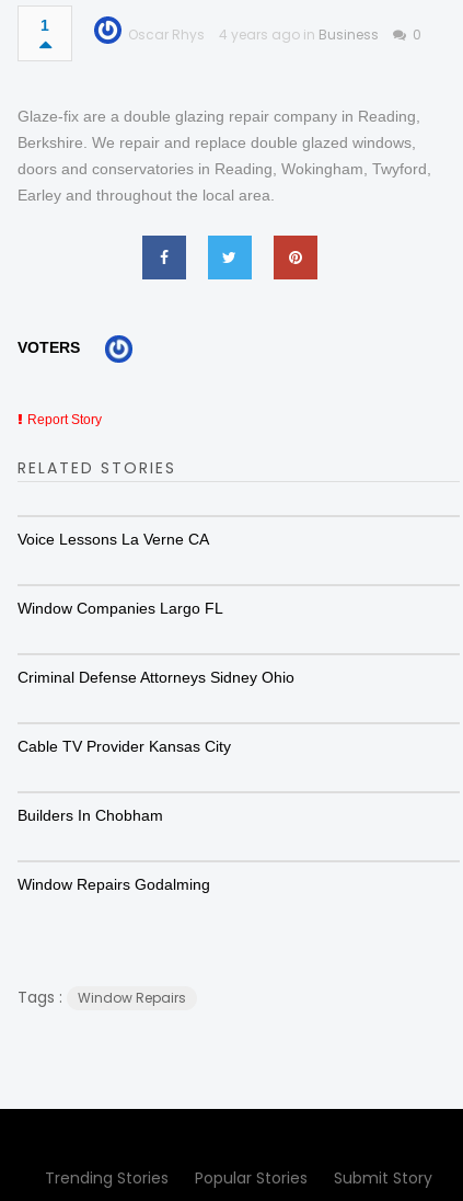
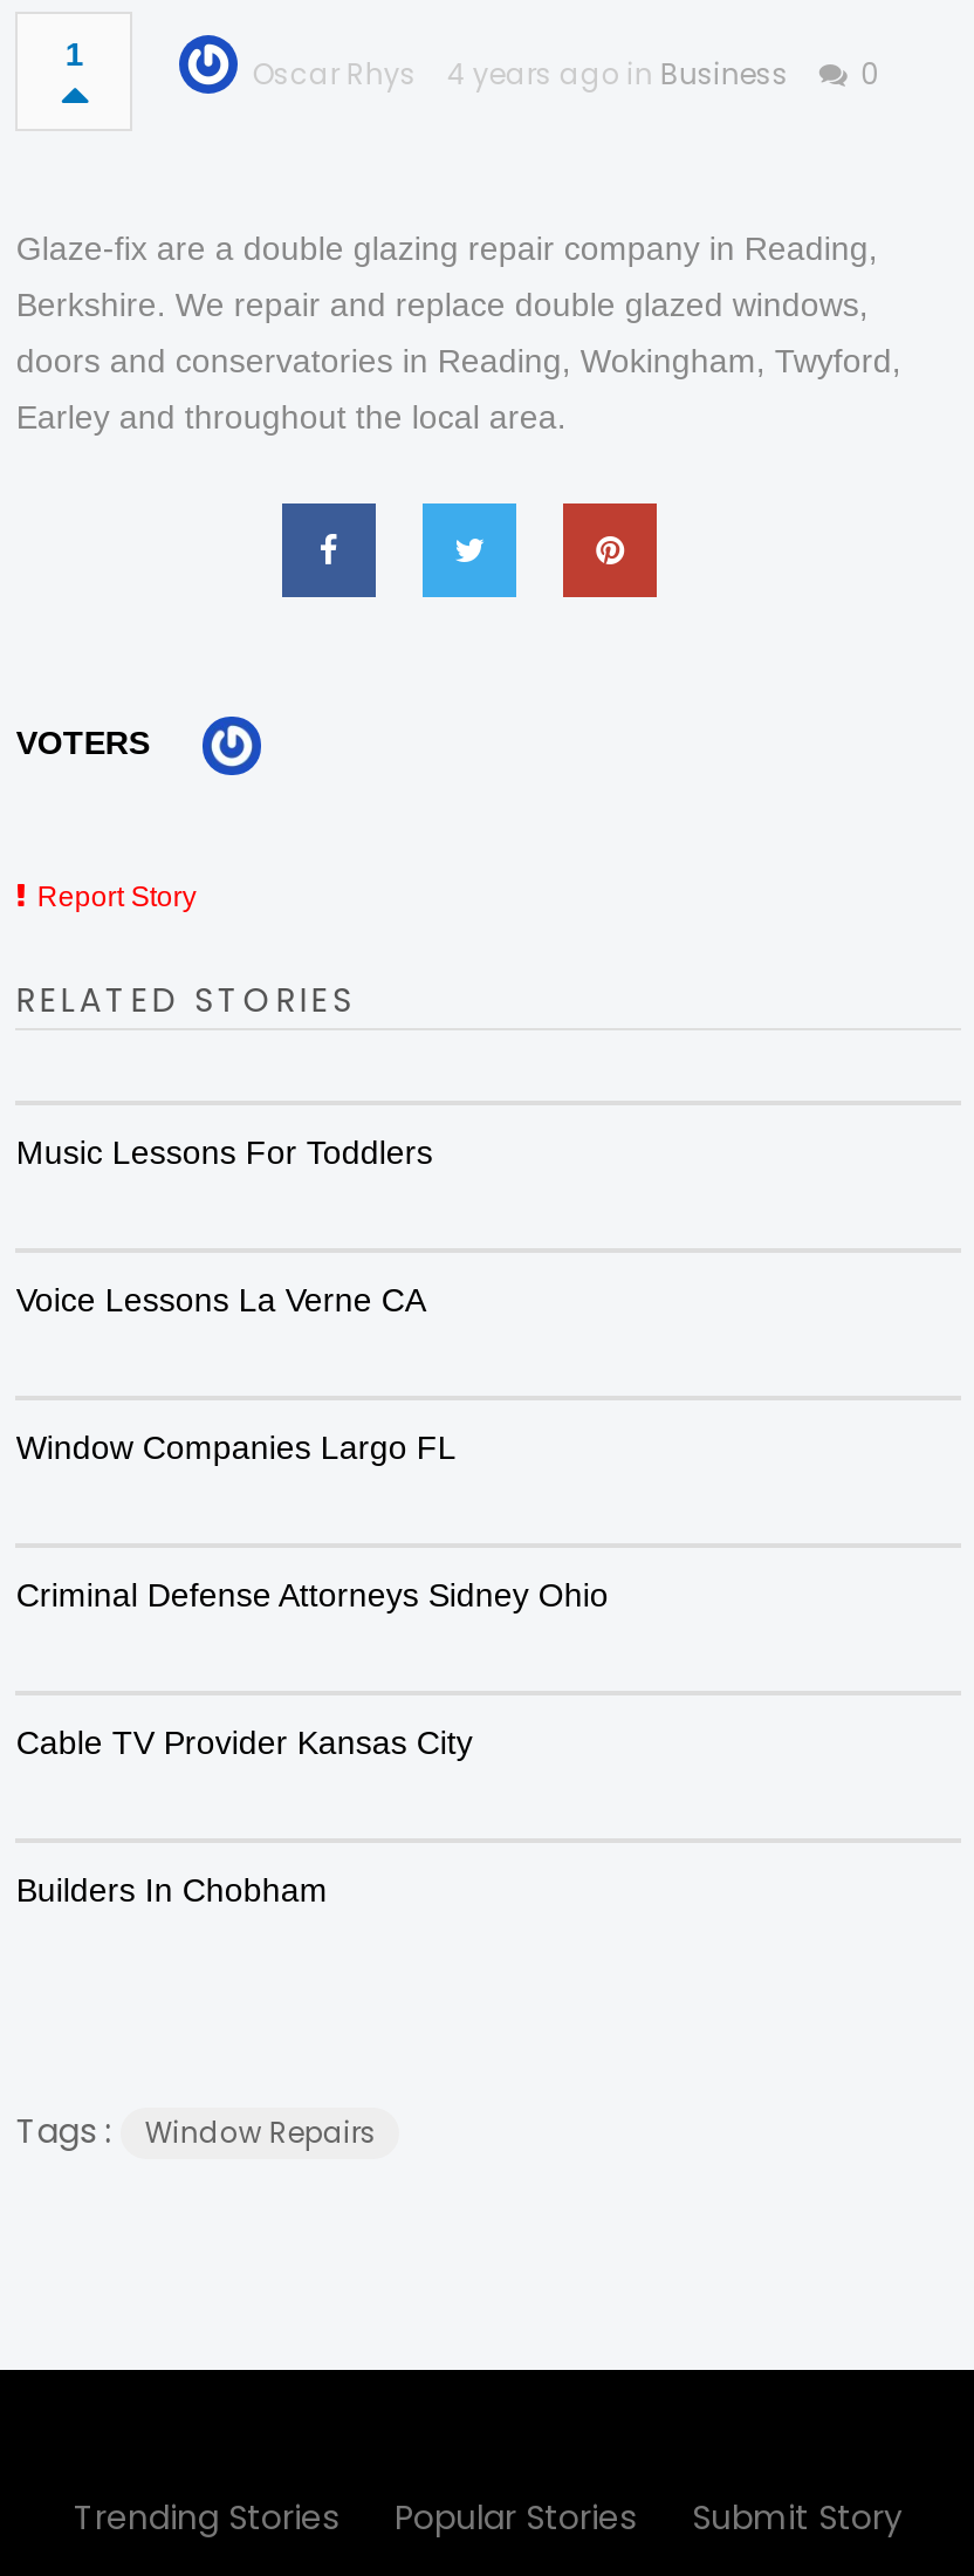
+ Music Lessons For Toddlers

moved down: Voice Lessons La Verne CA | Window Companies Largo FL | Criminal Defense Attorneys Sidney Ohio | Cable TV Provider Kansas City | Builders In Chobham

- Window Repairs Godalming
